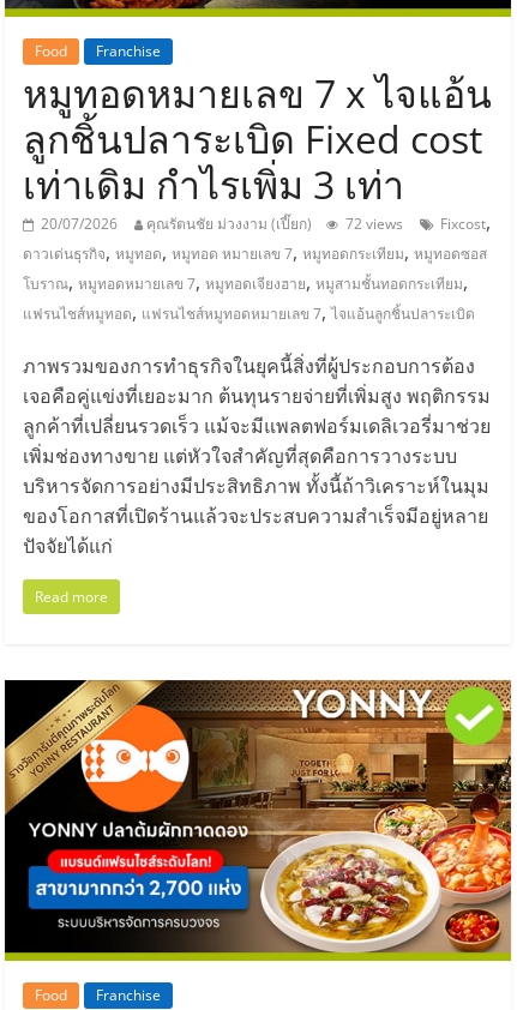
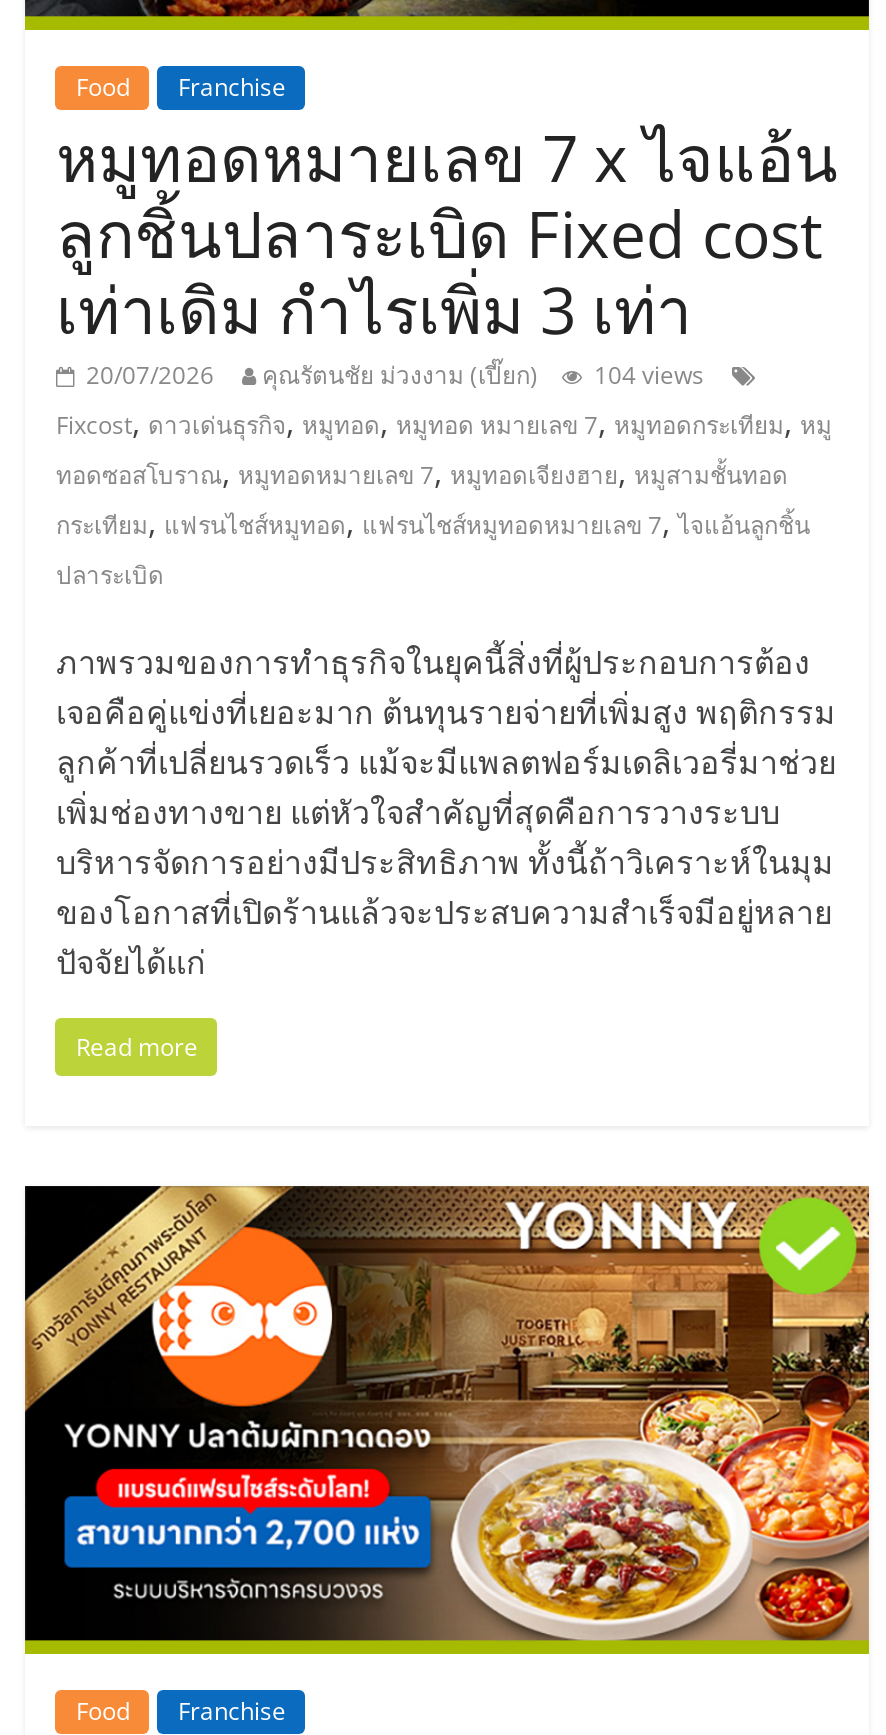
- 72 views
- Fixcost,
- ดาวเด่นธุรกิจ,หมูทอด,หมูทอด หมายเลข 7,หมูทอดกระเทียม,หมูทอดซอส
- โบราณ,หมูทอดหมายเลข 7,หมูทอดเจียงฮาย,หมูสามชั้นทอดกระเทียม,
- แฟรนไชส์หมูทอด,แฟรนไชส์หมูทอดหมายเลข 7,ไจแอ้นลูกชิ้นปลาระเบิด
+ 104 views
+ Fixcost,ดาวเด่นธุรกิจ,หมูทอด,หมูทอด หมายเลข 7,หมูทอดกระเทียม,หมู
+ ทอดซอสโบราณ,หมูทอดหมายเลข 7,หมูทอดเจียงฮาย,หมูสามชั้นทอด
+ กระเทียม,แฟรนไชส์หมูทอด,แฟรนไชส์หมูทอดหมายเลข 7,ไจแอ้นลูกชิ้น
+ ปลาระเบิด
